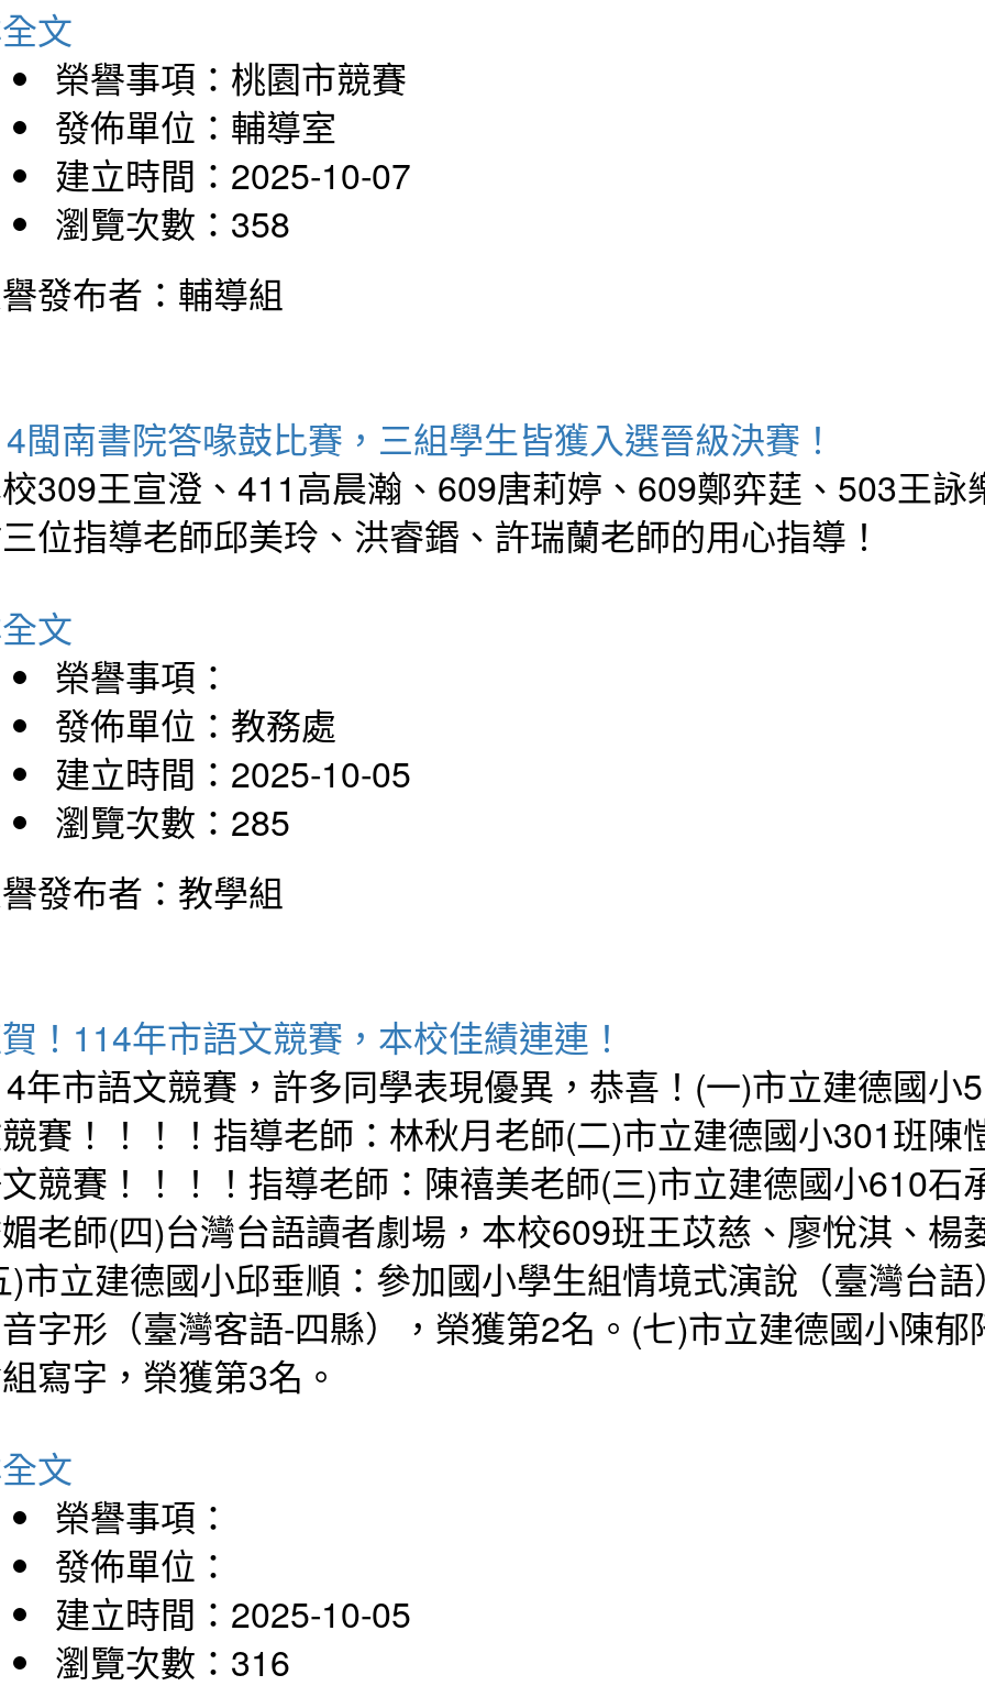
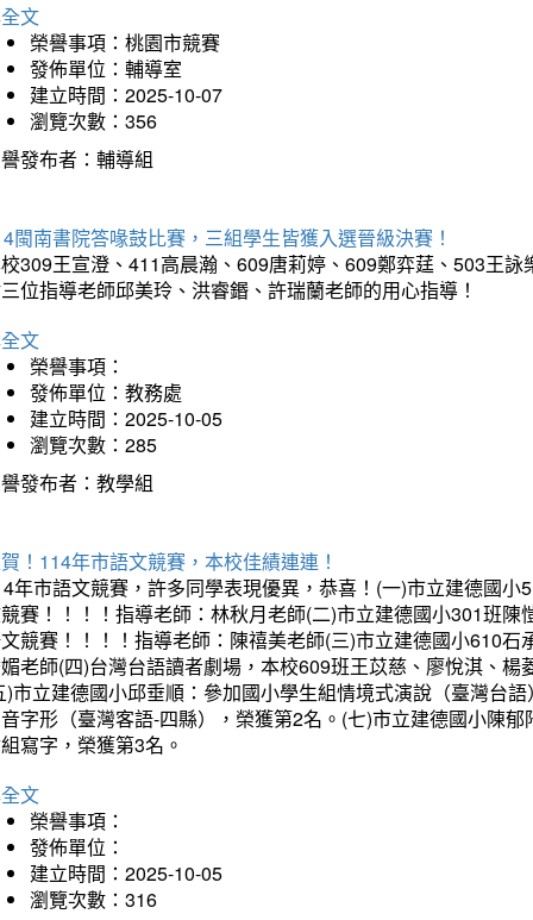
- 瀏覽次數：358
+ 瀏覽次數：356
